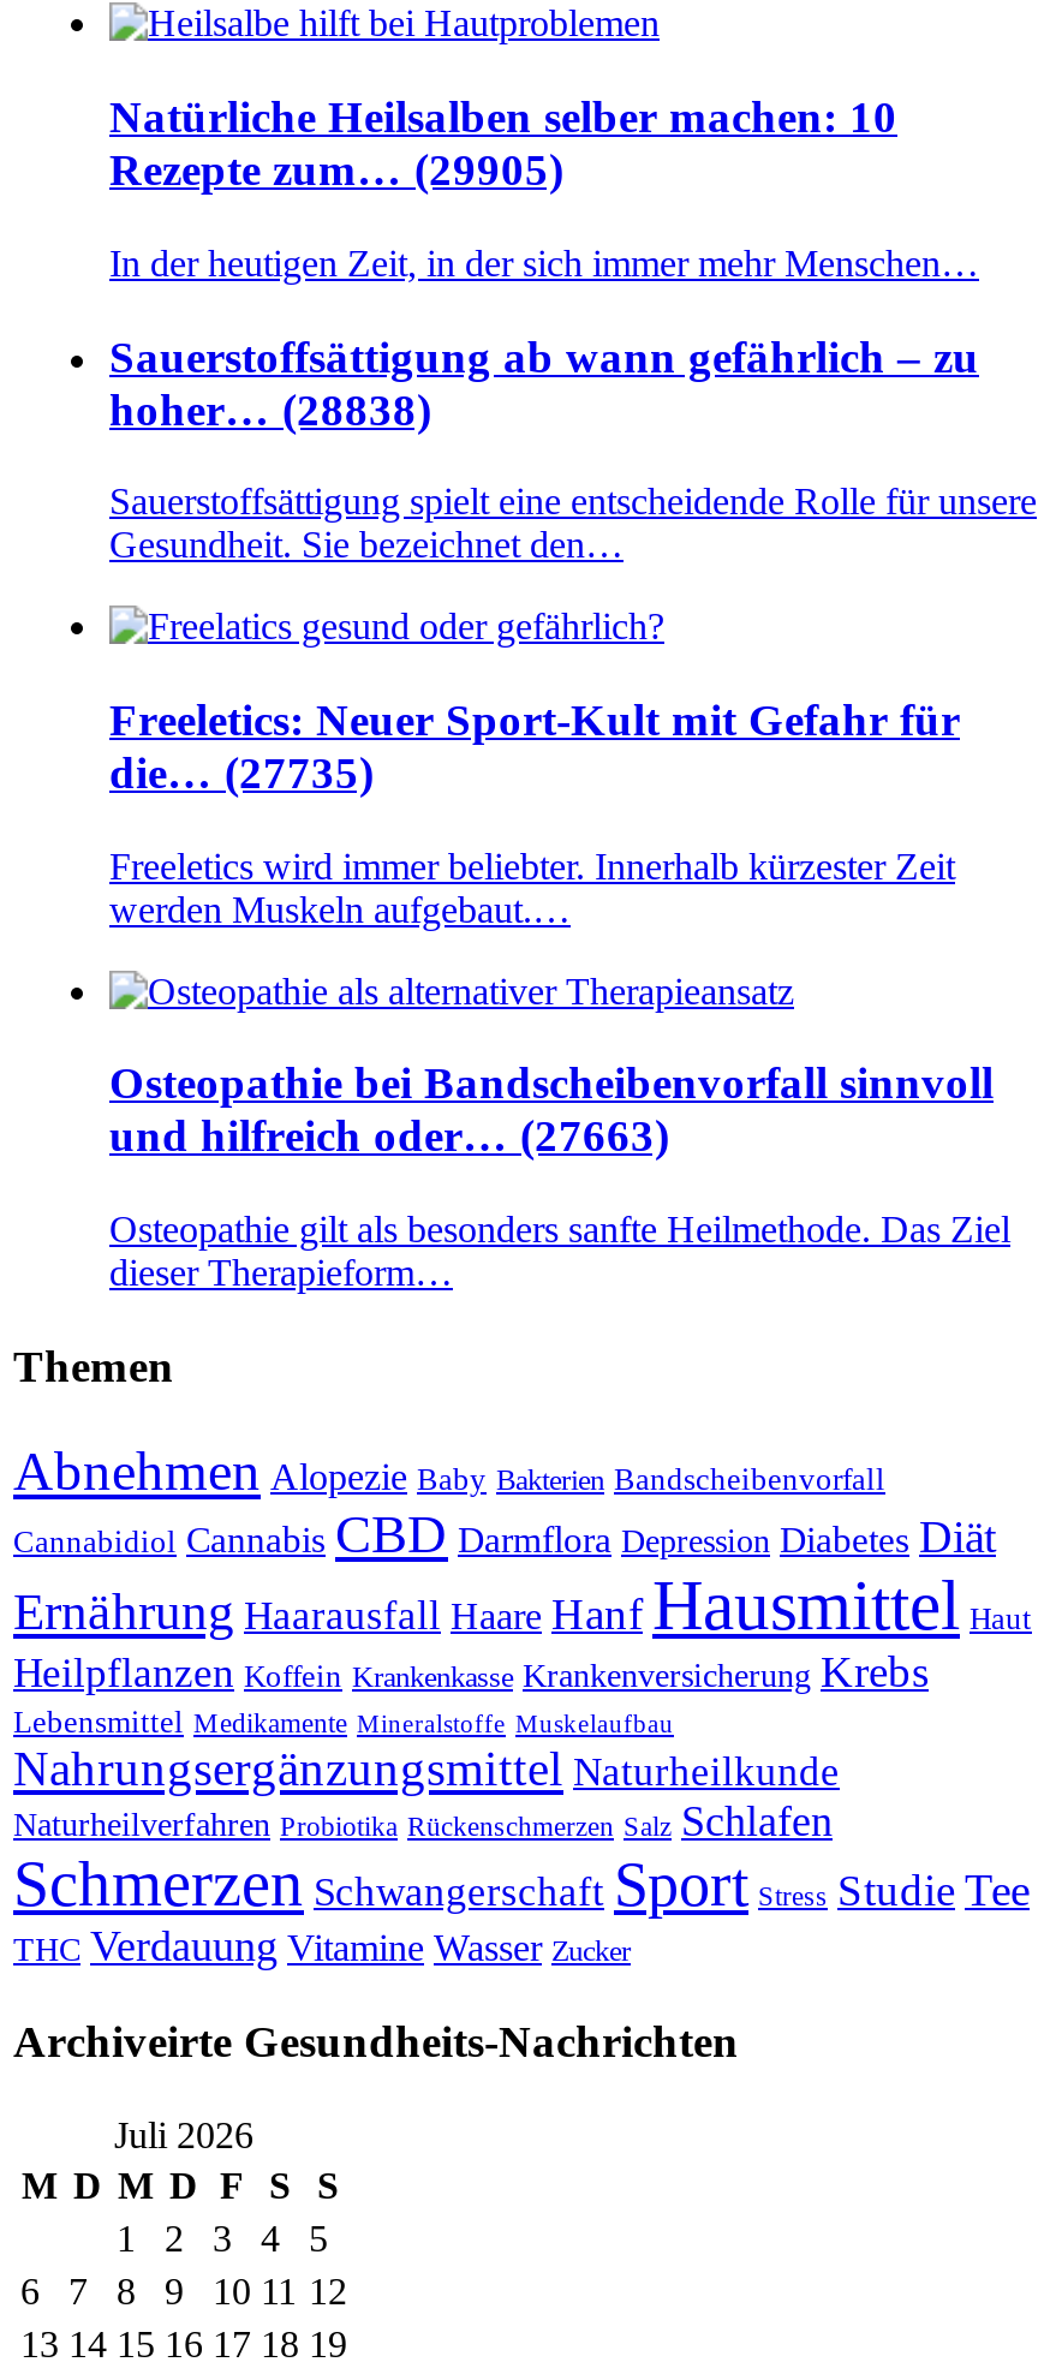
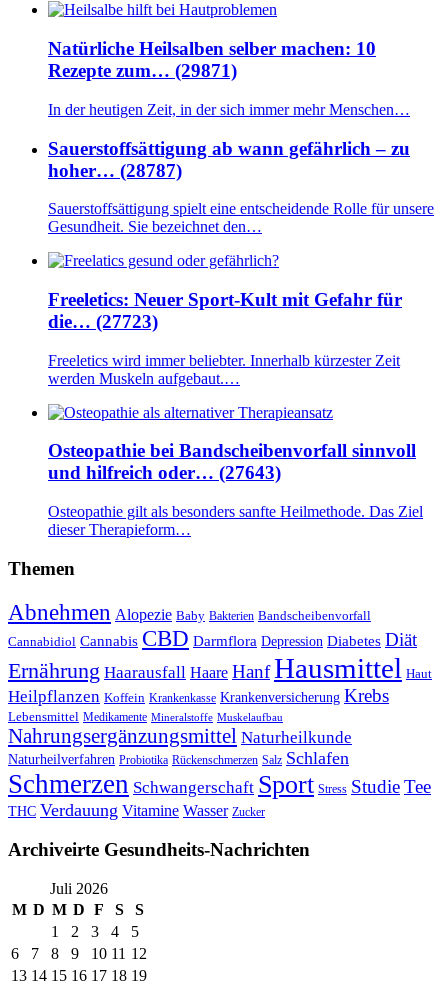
- Rezepte zum… (29905)
+ Rezepte zum… (29871)

- hoher… (28838)
+ hoher… (28787)

- die… (27735)
+ die… (27723)

- und hilfreich oder… (27663)
+ und hilfreich oder… (27643)
